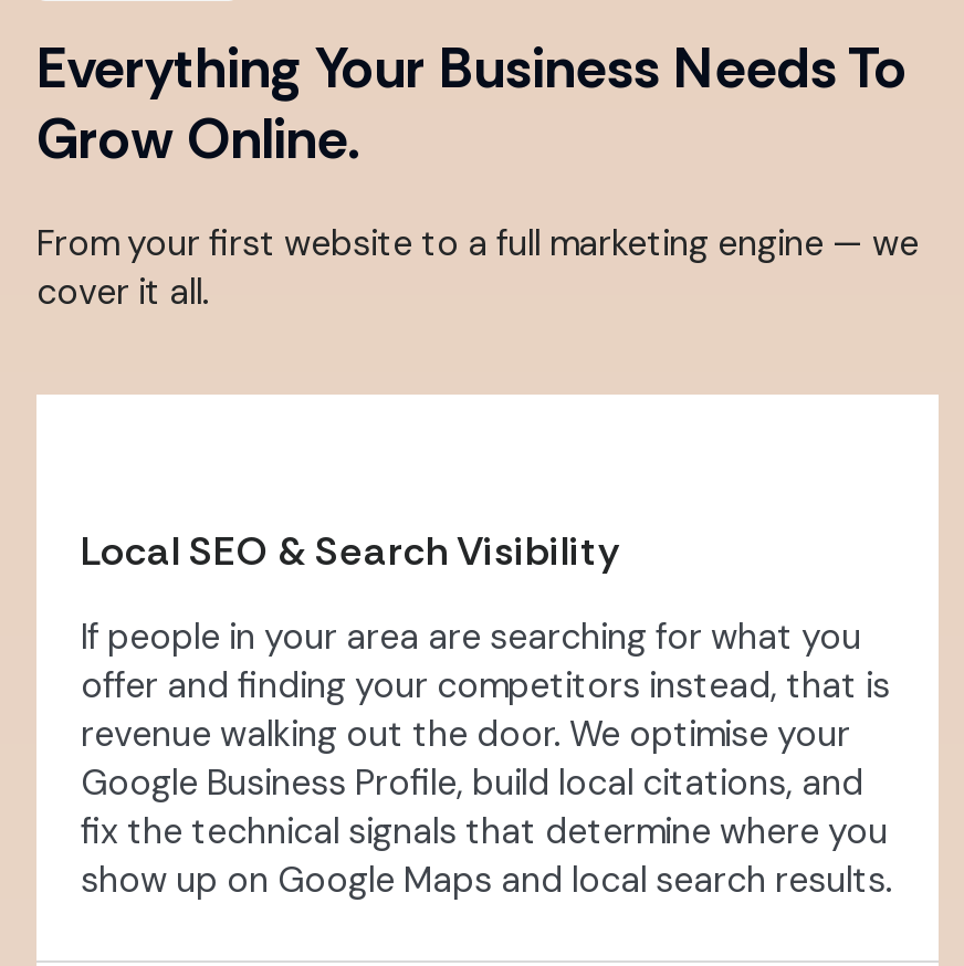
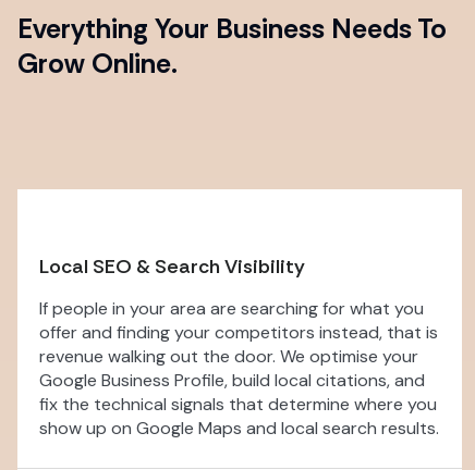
- From your first website to a full marketing engine — we
- cover it all.
